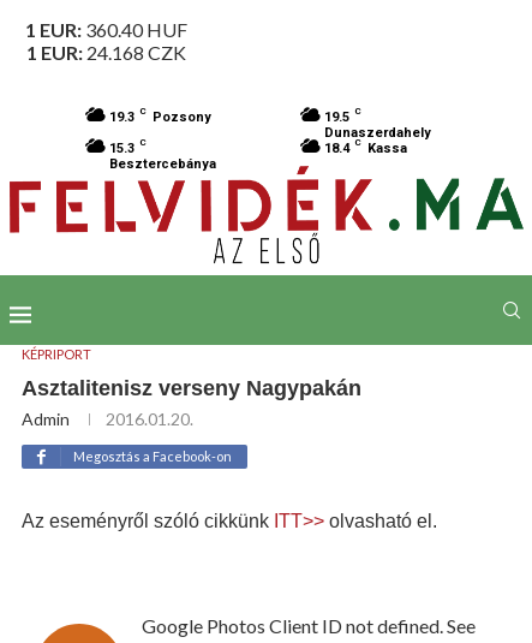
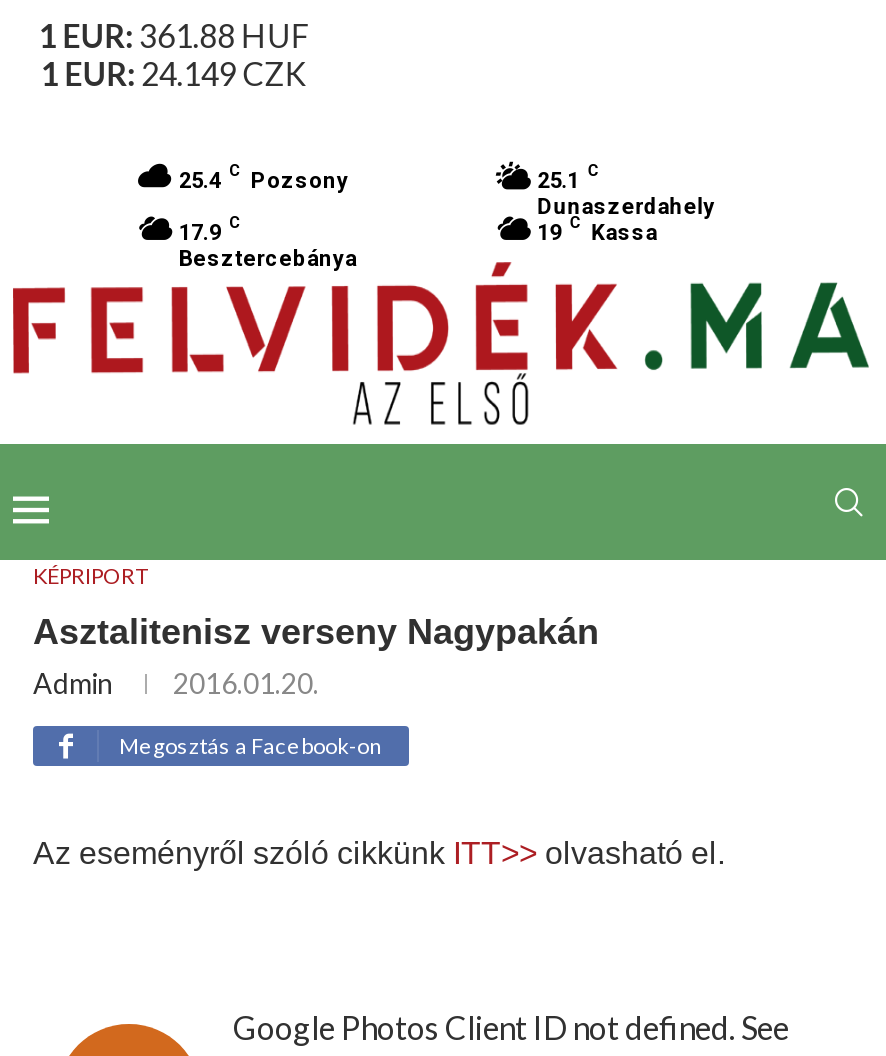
- 1 EUR: 360.40 HUF
+ 1 EUR: 361.88 HUF

- 1 EUR: 24.168 CZK
+ 1 EUR: 24.149 CZK

- 19.3 C Pozsony
+ 25.4 C Pozsony

- 19.5 C
+ 25.1 C

- 15.3 C
+ 17.9 C

- 18.4 C Kassa
+ 19 C Kassa
